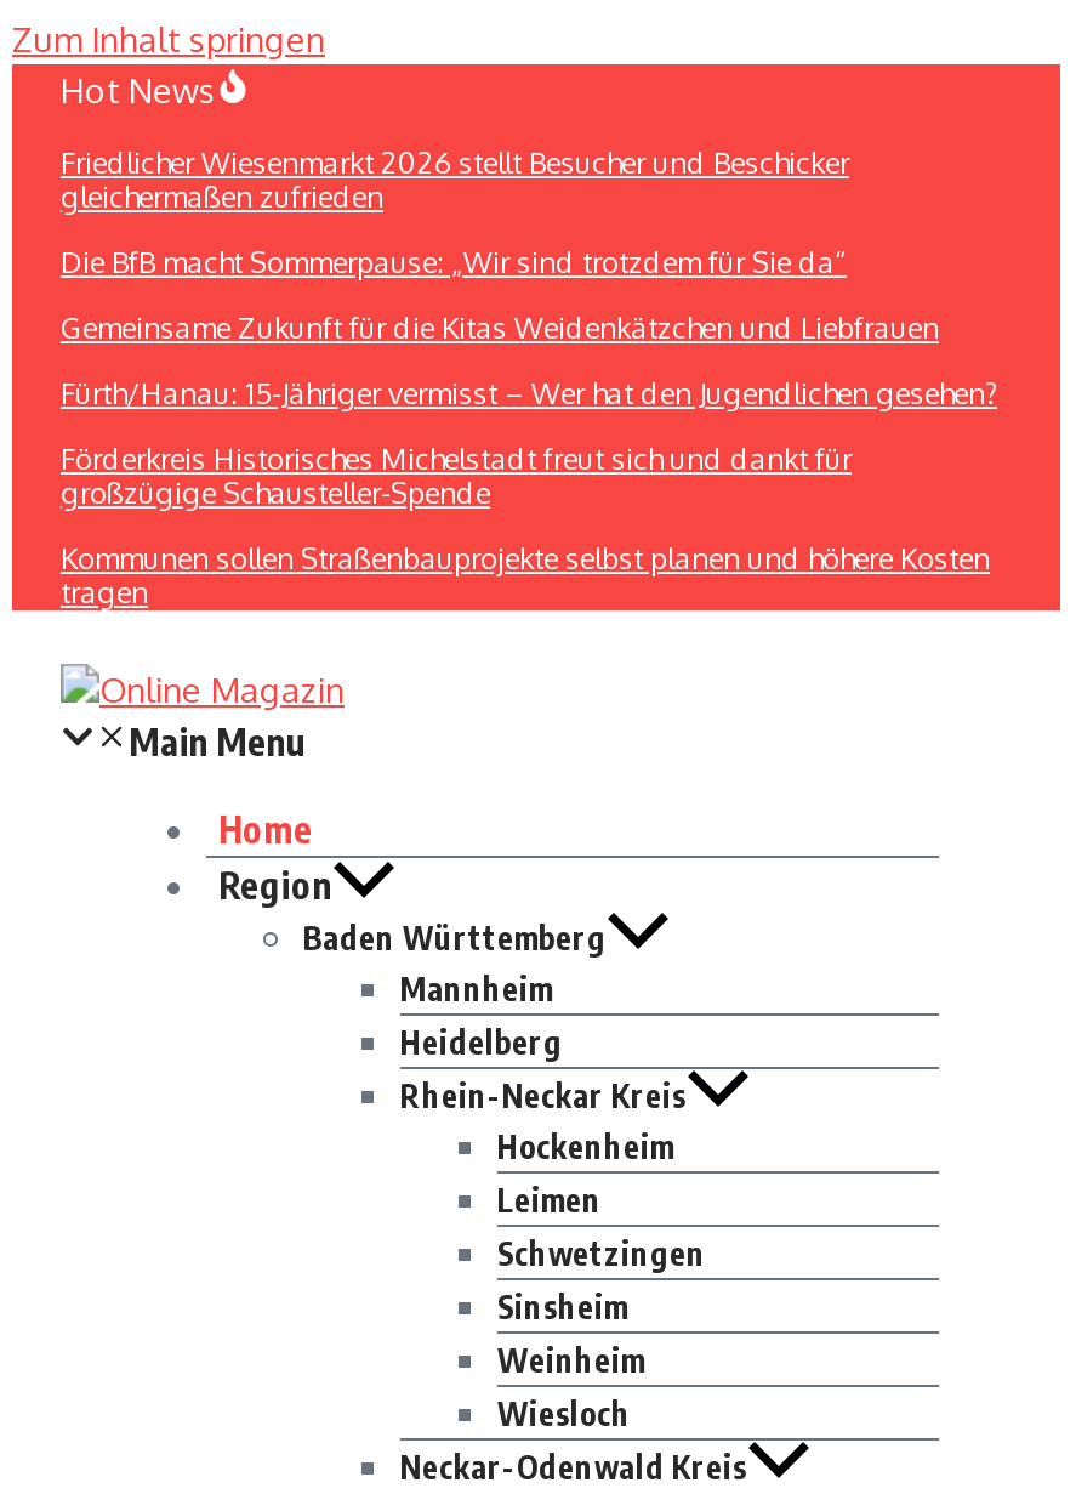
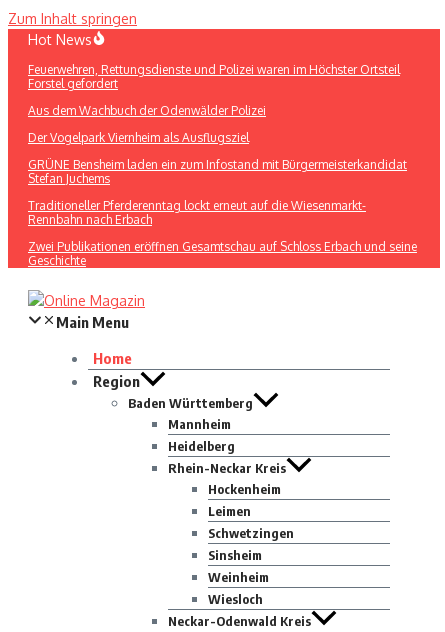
- Friedlicher Wiesenmarkt 2026 stellt Besucher und Beschicker
- gleichermaßen zufrieden
+ Feuerwehren, Rettungsdienste und Polizei waren im Höchster Ortsteil
+ Forstel gefordert

- Die BfB macht Sommerpause: „Wir sind trotzdem für Sie da“
+ Aus dem Wachbuch der Odenwälder Polizei

- Gemeinsame Zukunft für die Kitas Weidenkätzchen und Liebfrauen
+ Der Vogelpark Viernheim als Ausflugsziel

- Fürth/Hanau: 15-Jähriger vermisst – Wer hat den Jugendlichen gesehen?
+ GRÜNE Bensheim laden ein zum Infostand mit Bürgermeisterkandidat
+ Stefan Juchems

- Förderkreis Historisches Michelstadt freut sich und dankt für
- großzügige Schausteller-Spende
+ Traditioneller Pferderenntag lockt erneut auf die Wiesenmarkt-
+ Rennbahn nach Erbach

- Kommunen sollen Straßenbauprojekte selbst planen und höhere Kosten
- tragen
+ Zwei Publikationen eröffnen Gesamtschau auf Schloss Erbach und seine
+ Geschichte
